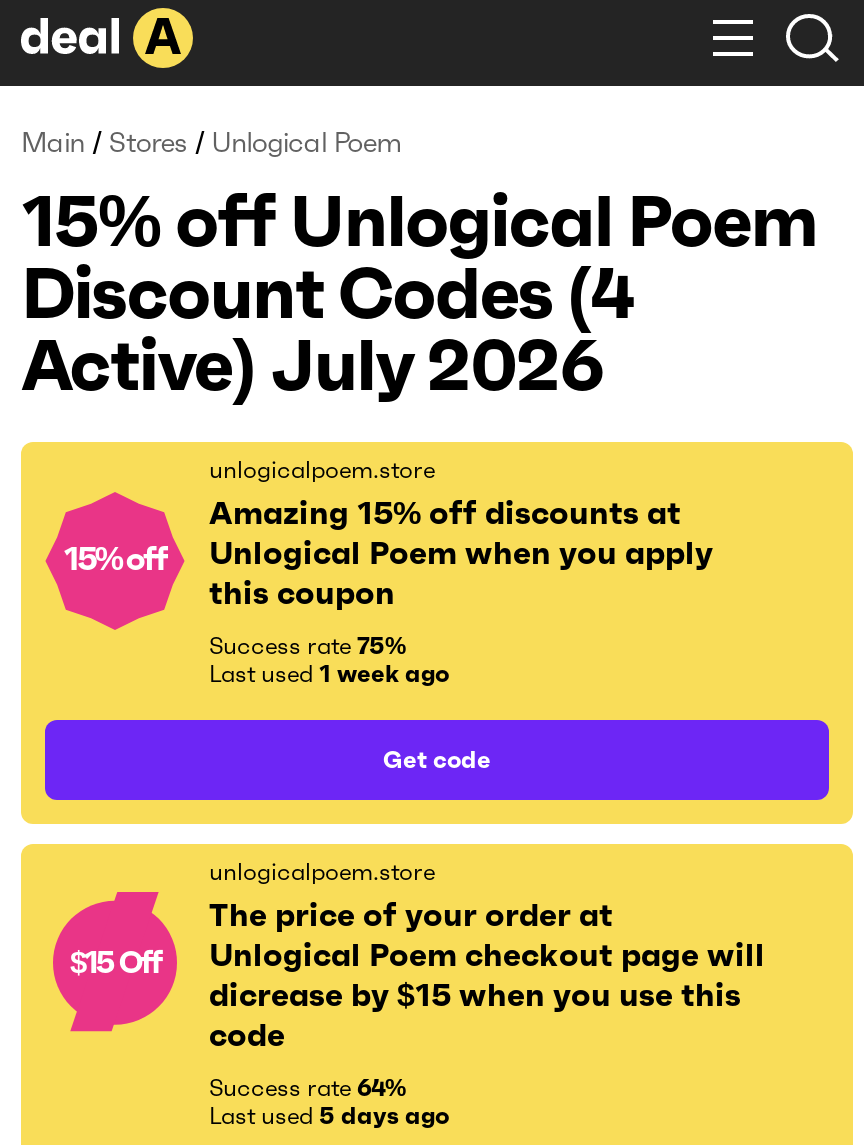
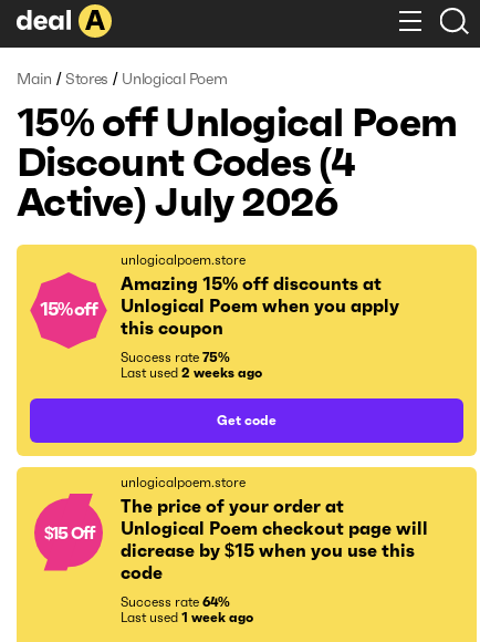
moved down: Last used 1 week ago

+ Last used 2 weeks ago

- Last used 5 days ago
